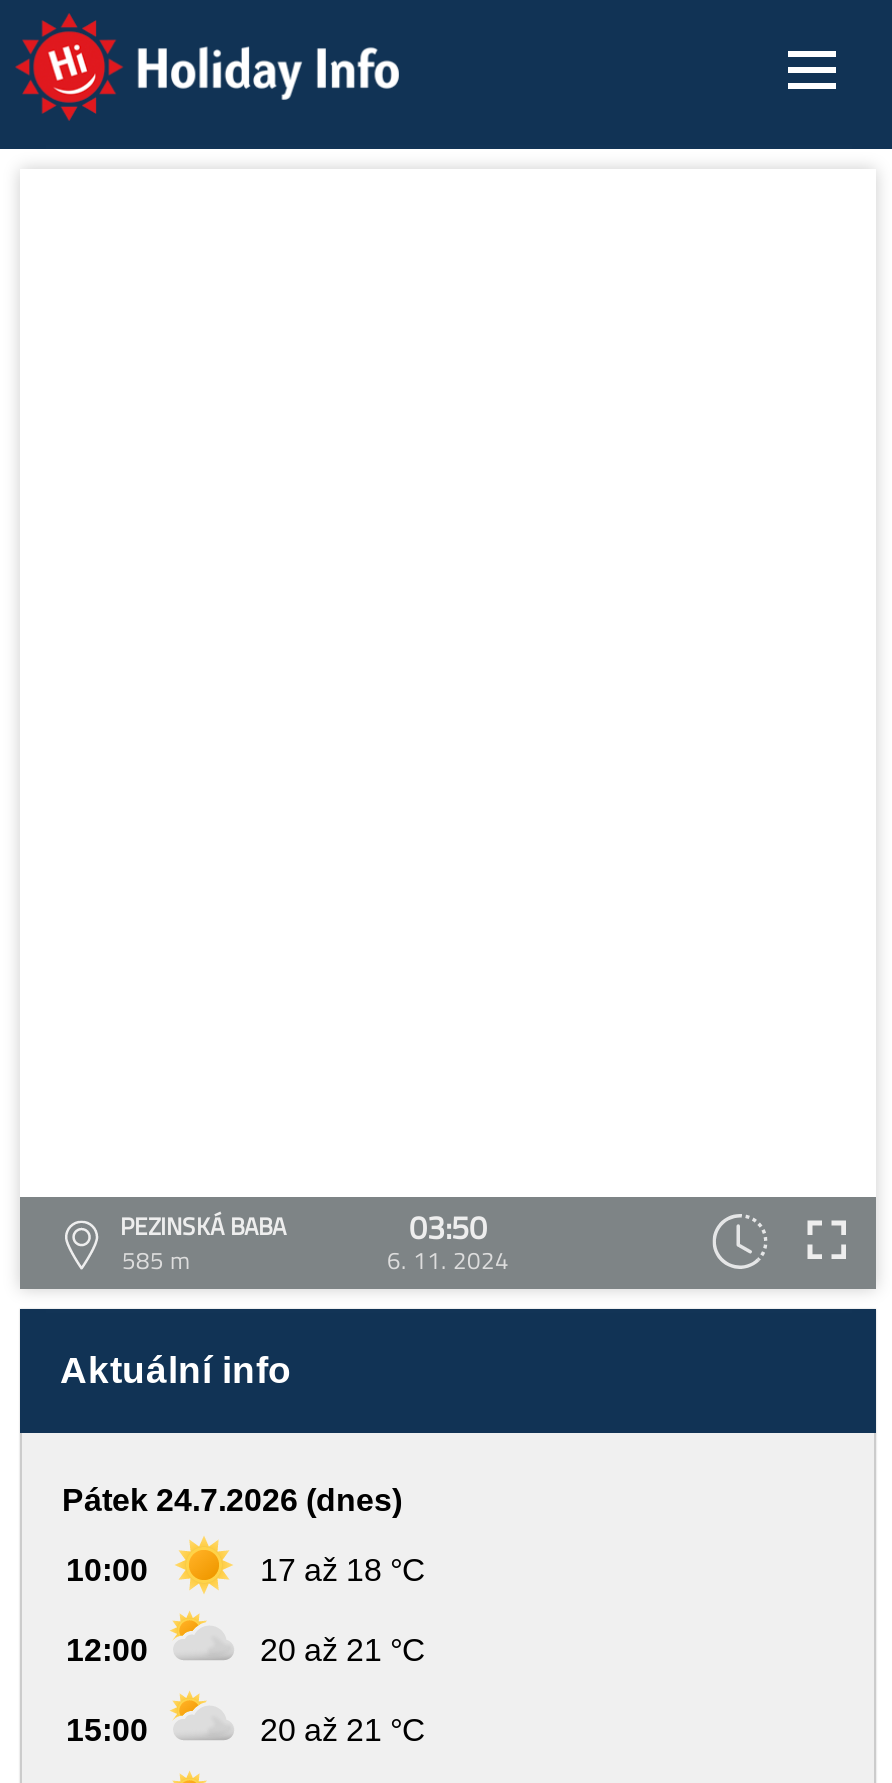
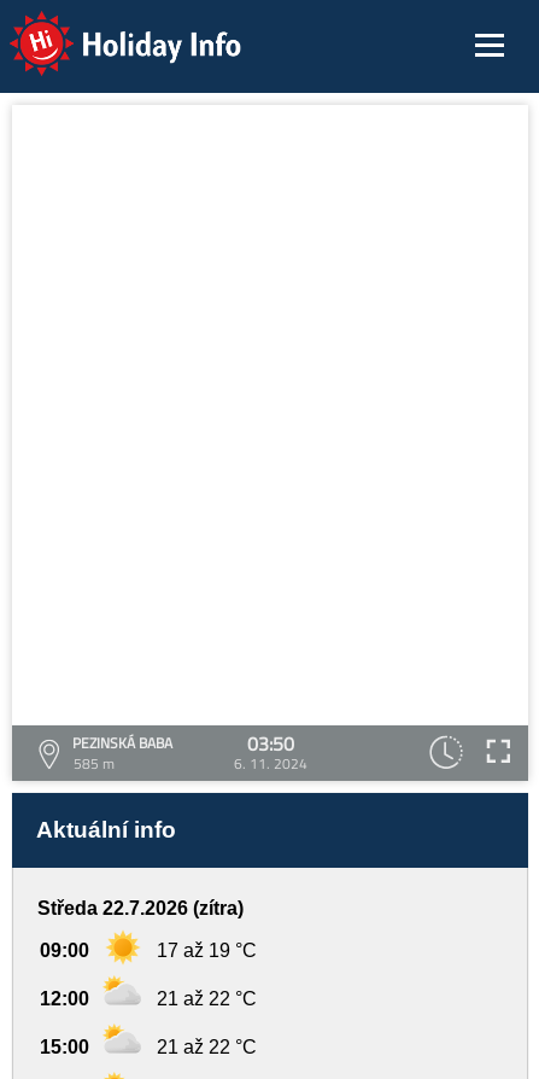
- Pátek 24.7.2026 (dnes)
+ Středa 22.7.2026 (zítra)

- 10:00
- 17 až 18 °C
+ 09:00
+ 17 až 19 °C

- 20 až 21 °C
+ 21 až 22 °C

- 20 až 21 °C
+ 21 až 22 °C
